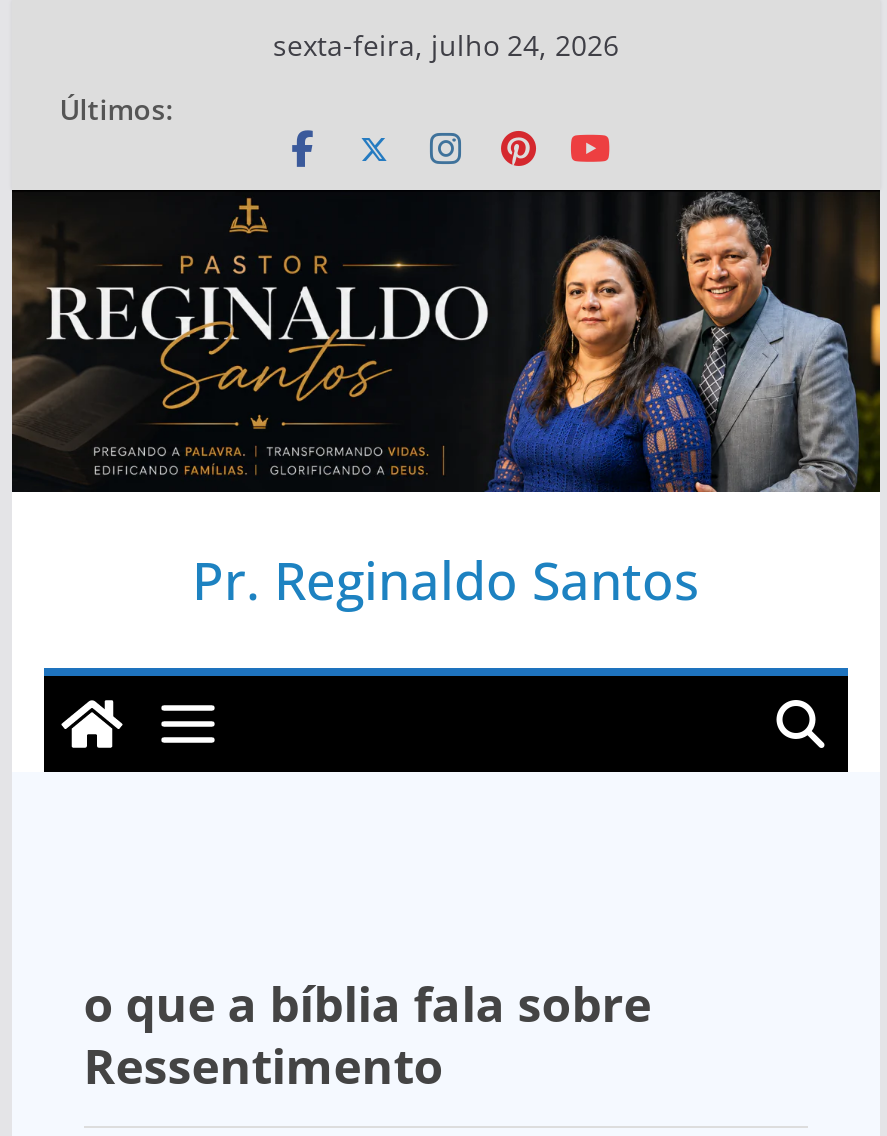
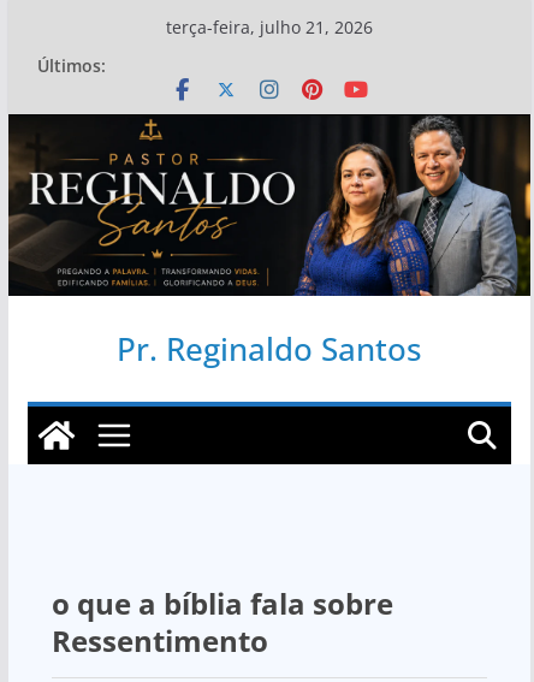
- sexta-feira, julho 24, 2026
+ terça-feira, julho 21, 2026
